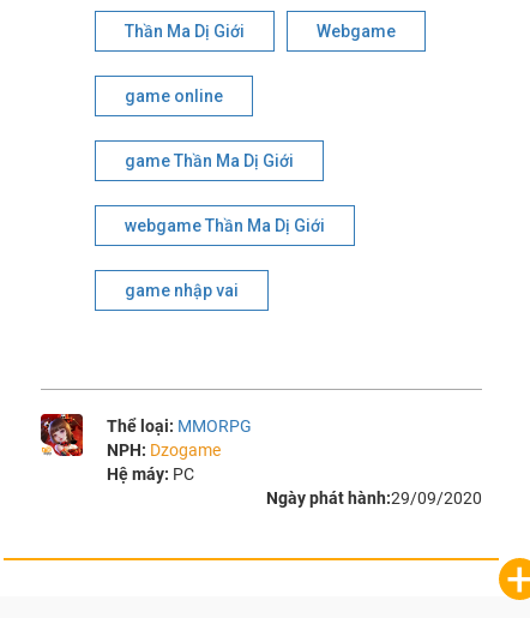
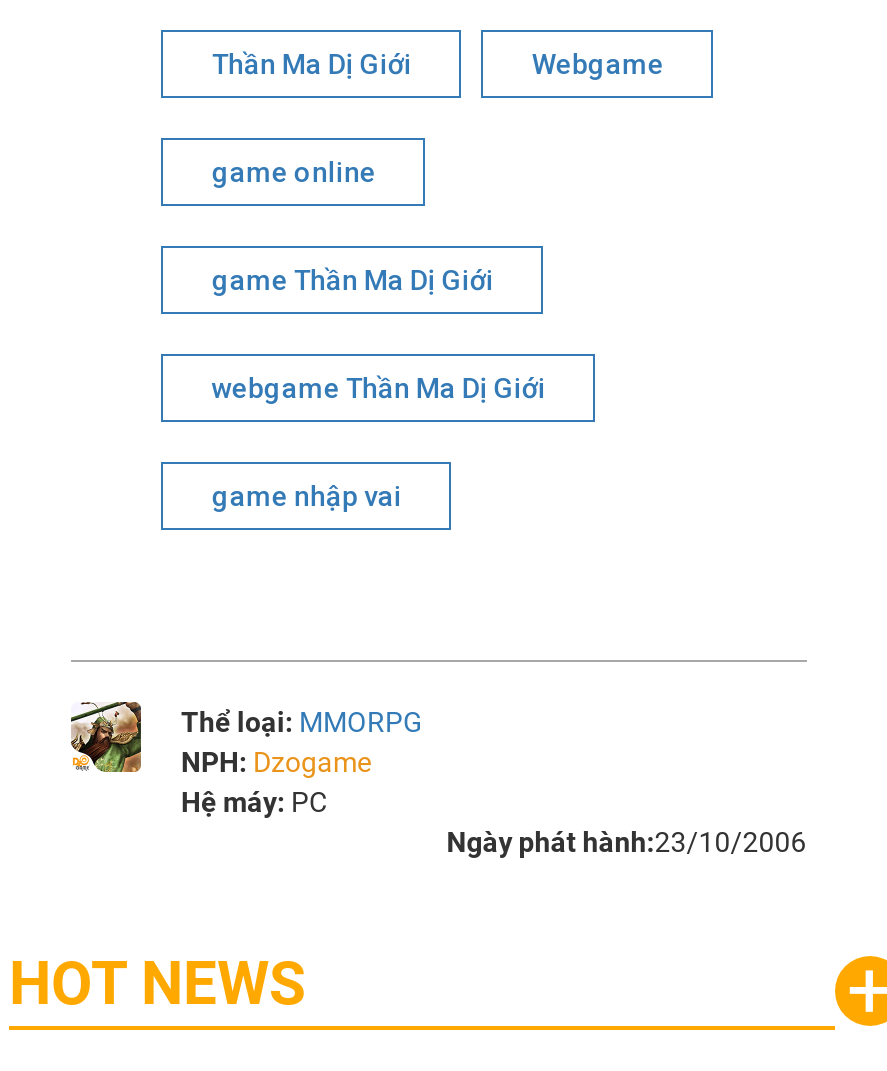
- [image]
+ [image]

- Ngày phát hành:29/09/2020
+ Ngày phát hành:23/10/2006
+ HOT NEWS
